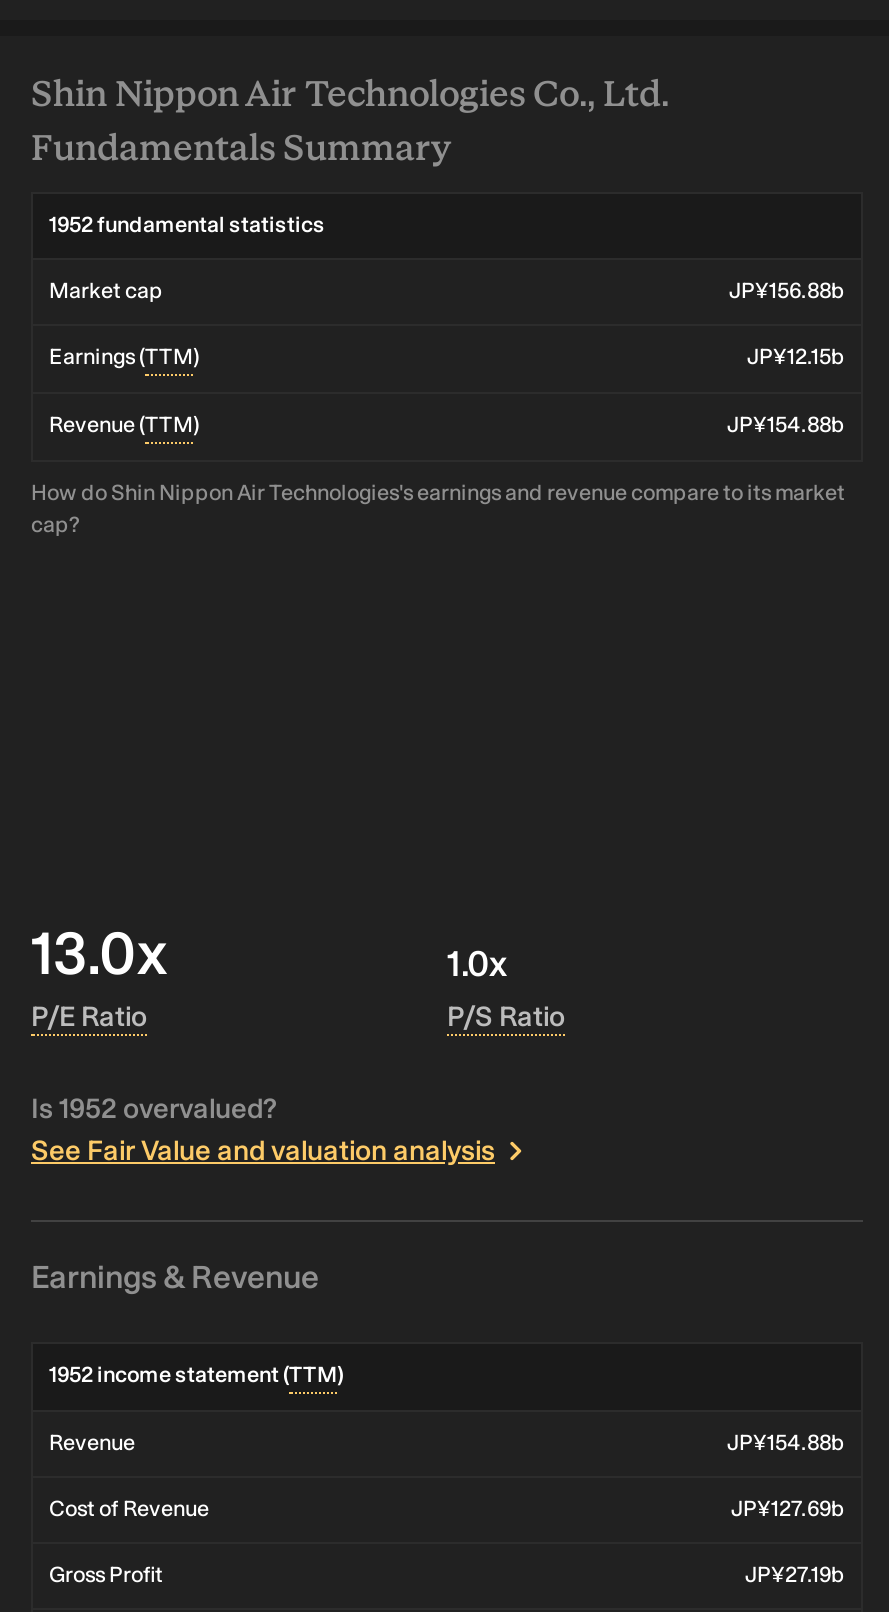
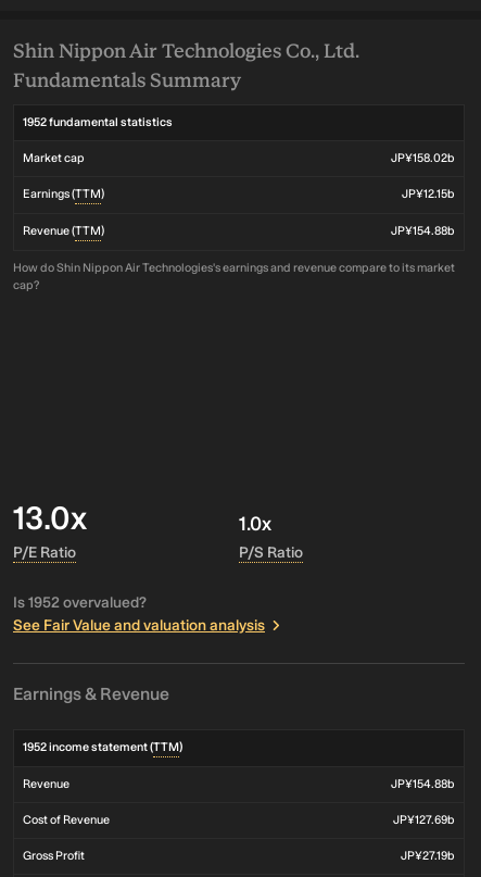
- JP¥156.88b
+ JP¥158.02b
